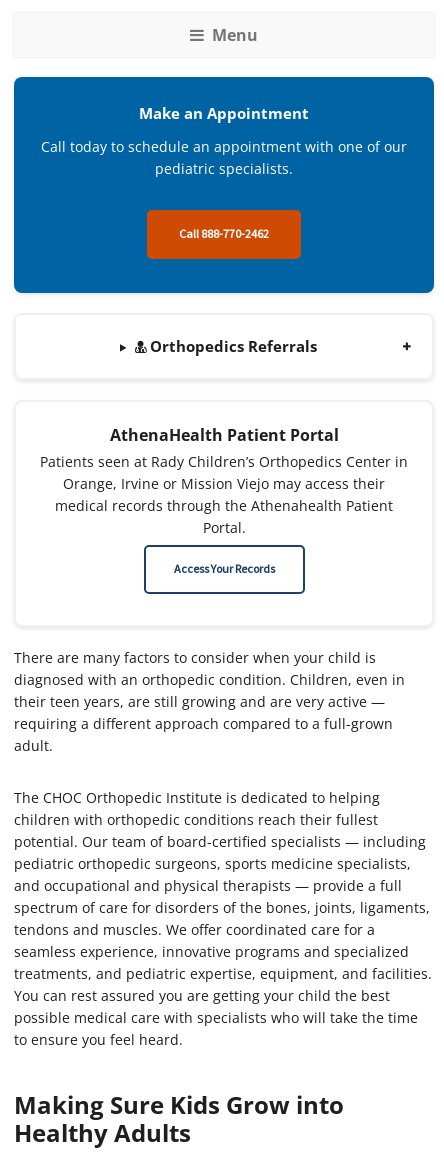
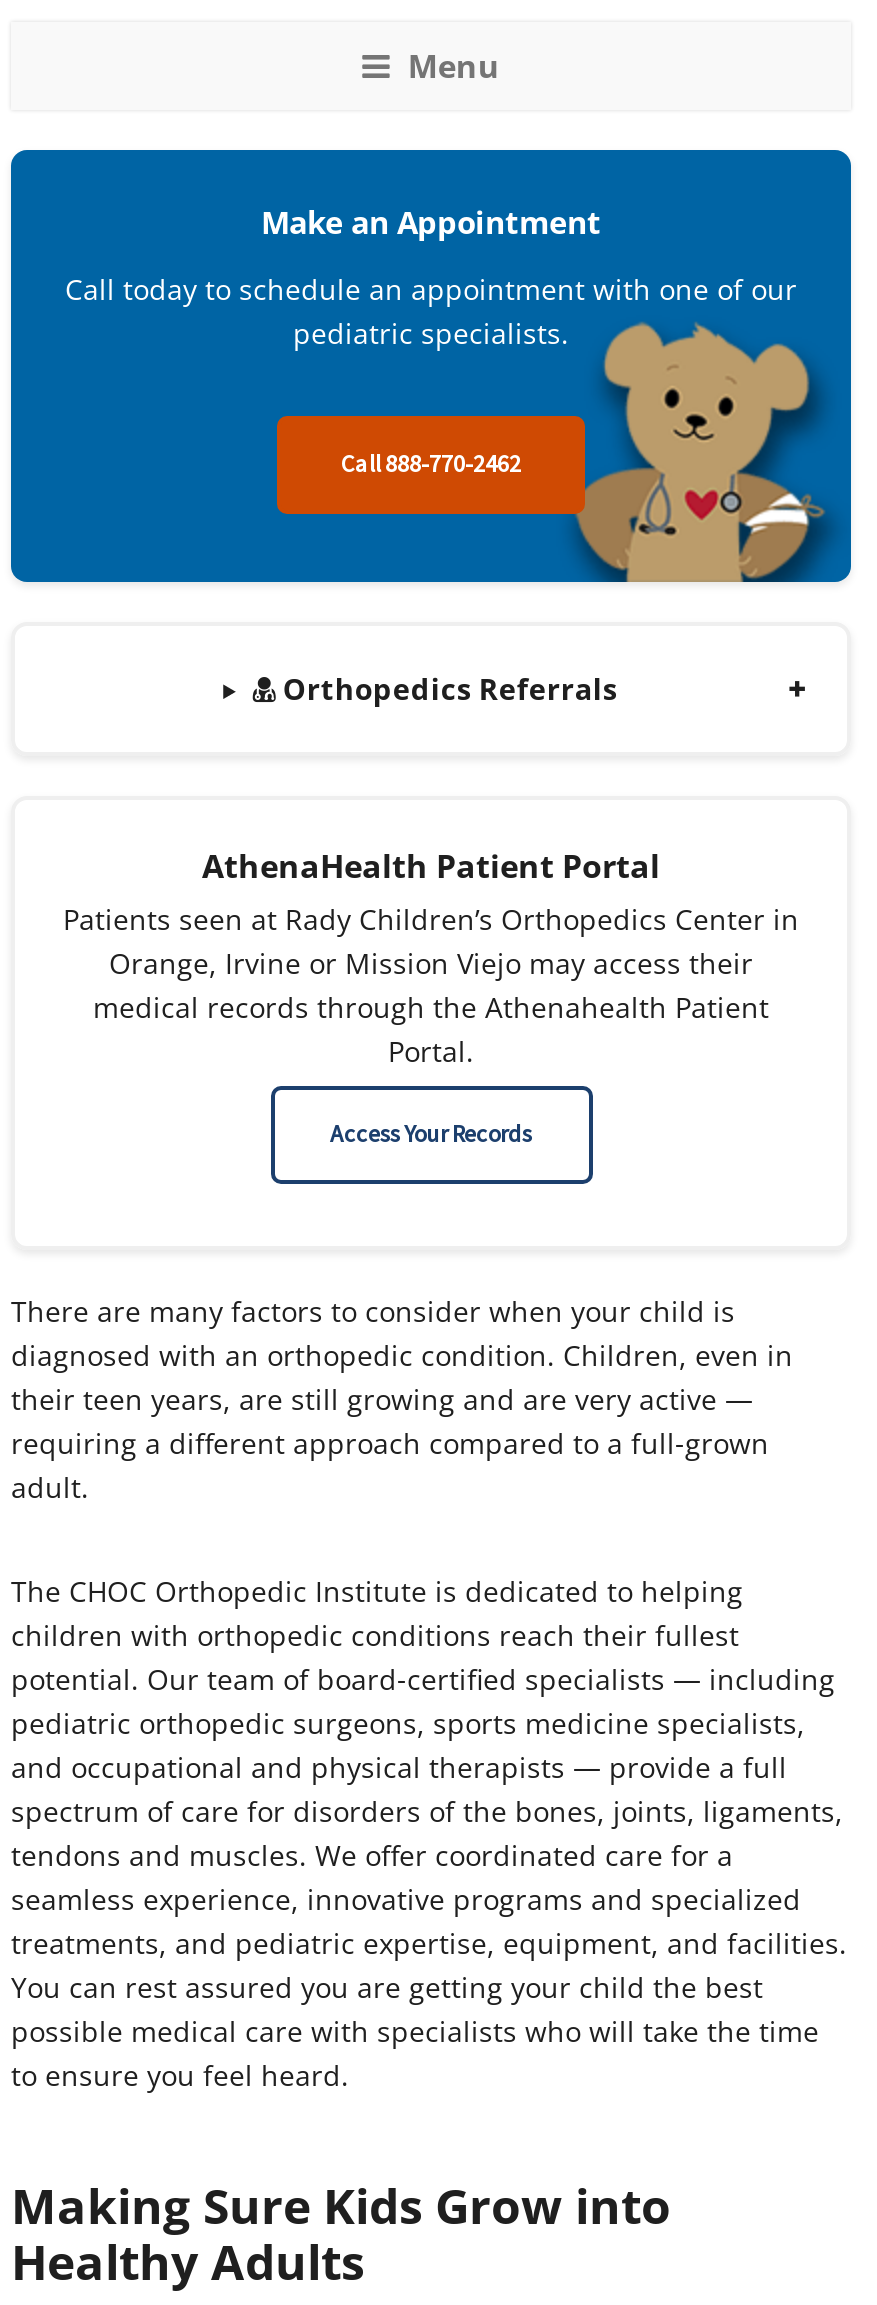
+ [image]
